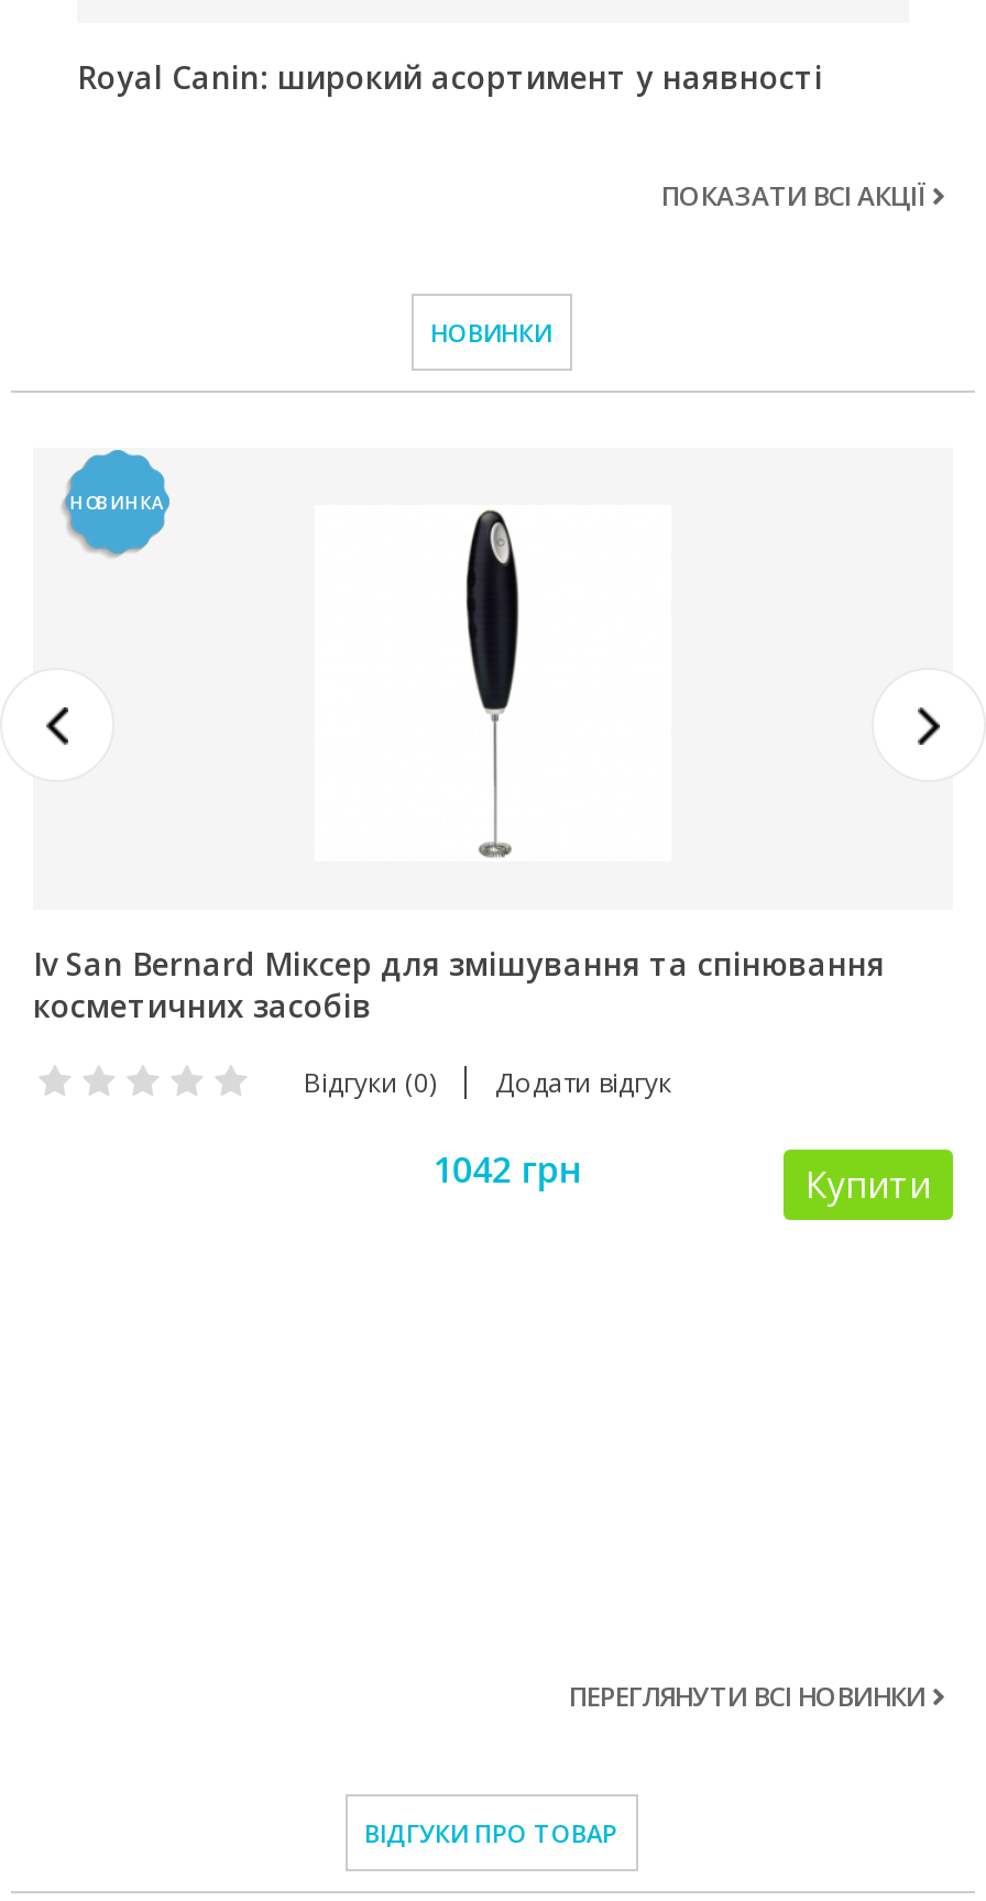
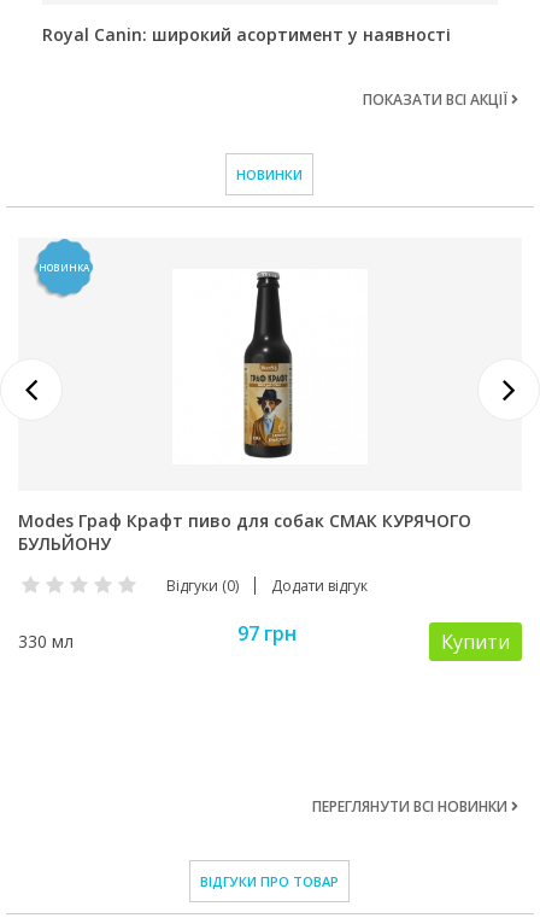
- [image]
- Iv San Bernard Міксер для змішування та спінювання
- косметичних засобів
+ [image]
+ Modes Граф Крафт пиво для собак СМАК КУРЯЧОГО
+ БУЛЬЙОНУ

- 1042 грн
+ 330 мл
+ 97 грн
